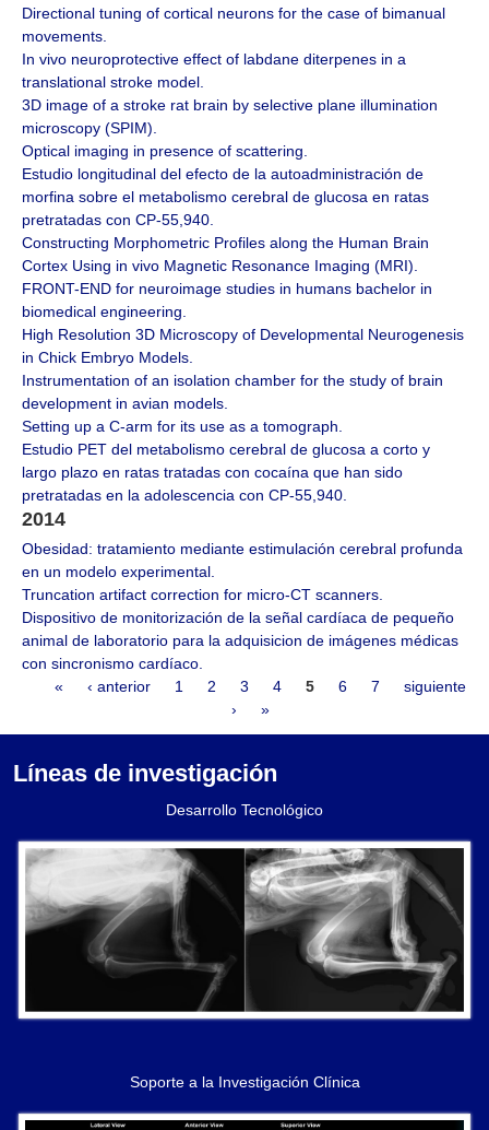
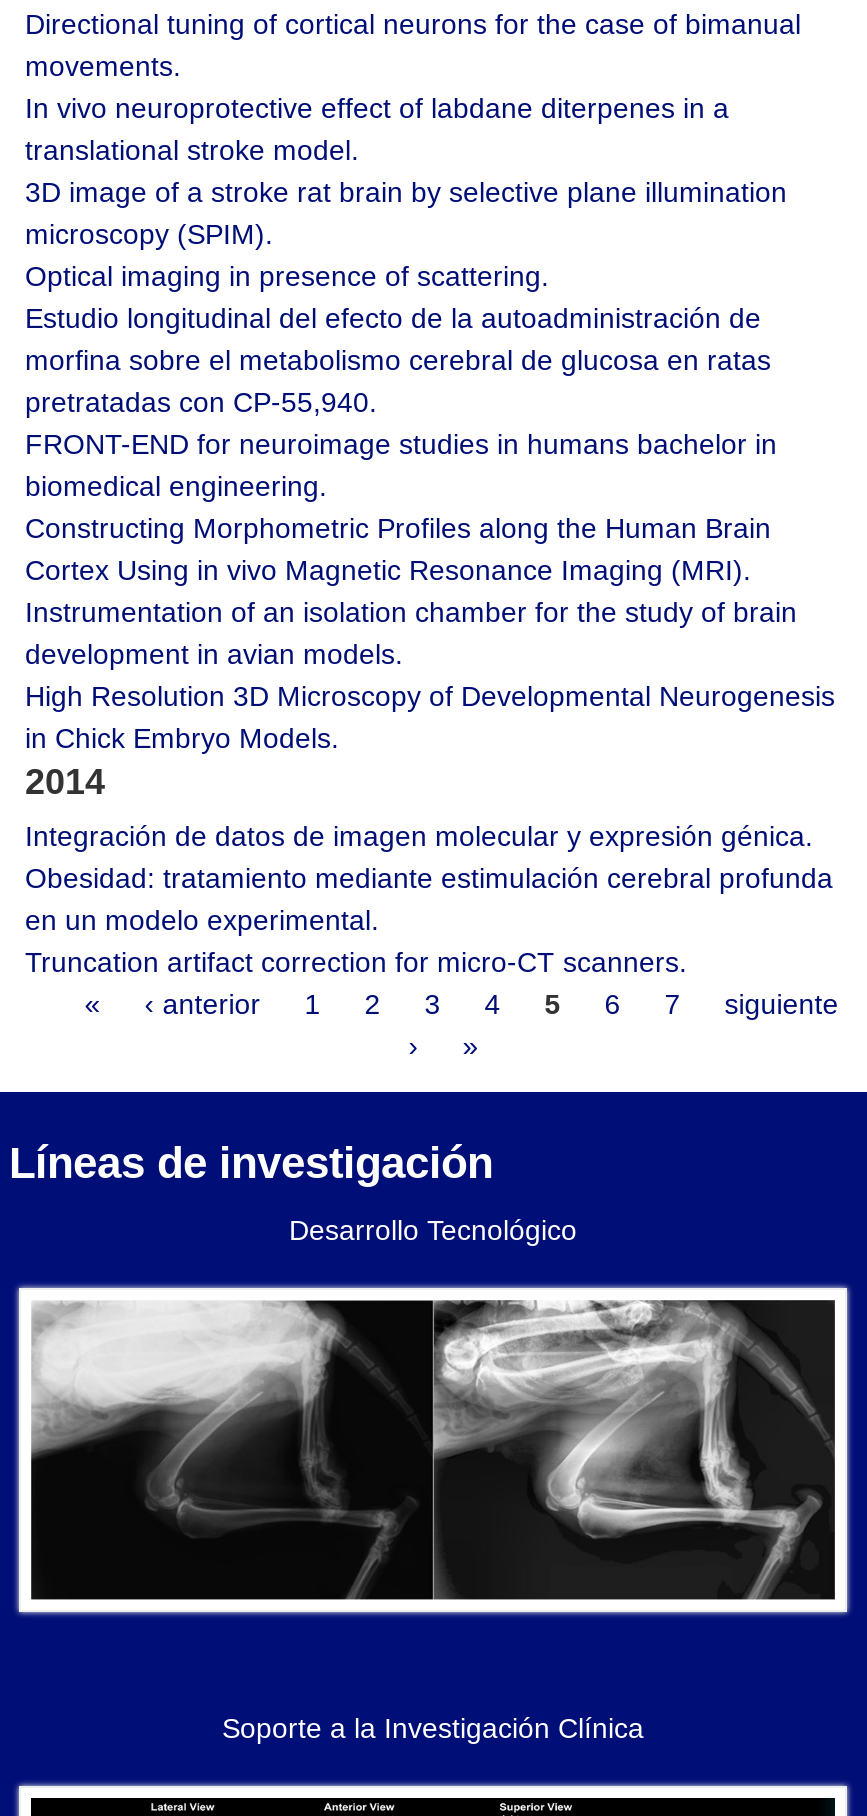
moved down: Constructing Morphometric Profiles along the Human Brain | Cortex Using in vivo Magnetic Resonance Imaging (MRI).

moved up: FRONT-END for neuroimage studies in humans bachelor in | biomedical engineering.

moved down: High Resolution 3D Microscopy of Developmental Neurogenesis | in Chick Embryo Models.

moved up: Instrumentation of an isolation chamber for the study of brain | development in avian models.

- Setting up a C-arm for its use as a tomograph.
- Estudio PET del metabolismo cerebral de glucosa a corto y
- largo plazo en ratas tratadas con cocaína que han sido
- pretratadas en la adolescencia con CP-55,940.

+ Integración de datos de imagen molecular y expresión génica.

- Dispositivo de monitorización de la señal cardíaca de pequeño
- animal de laboratorio para la adquisicion de imágenes médicas
- con sincronismo cardíaco.
